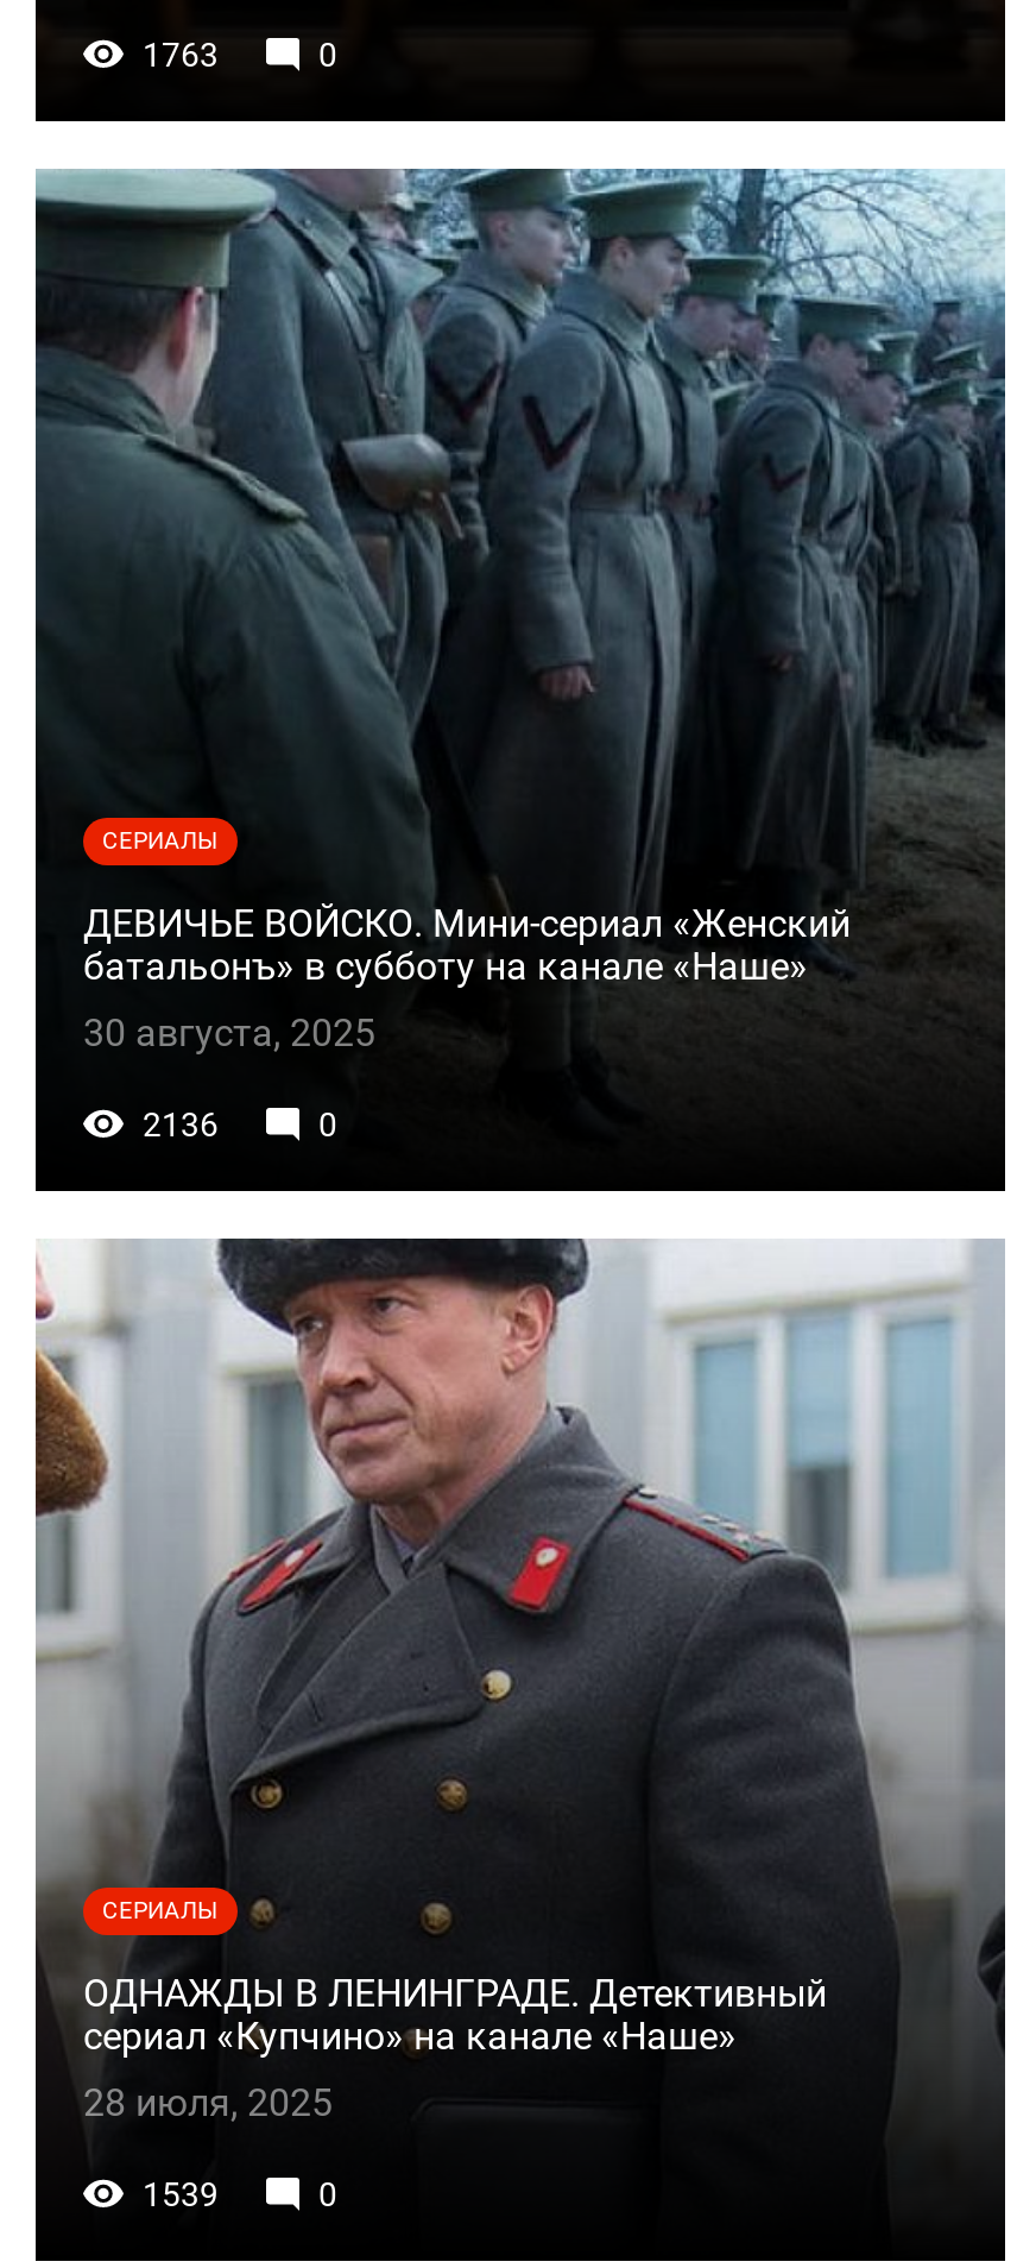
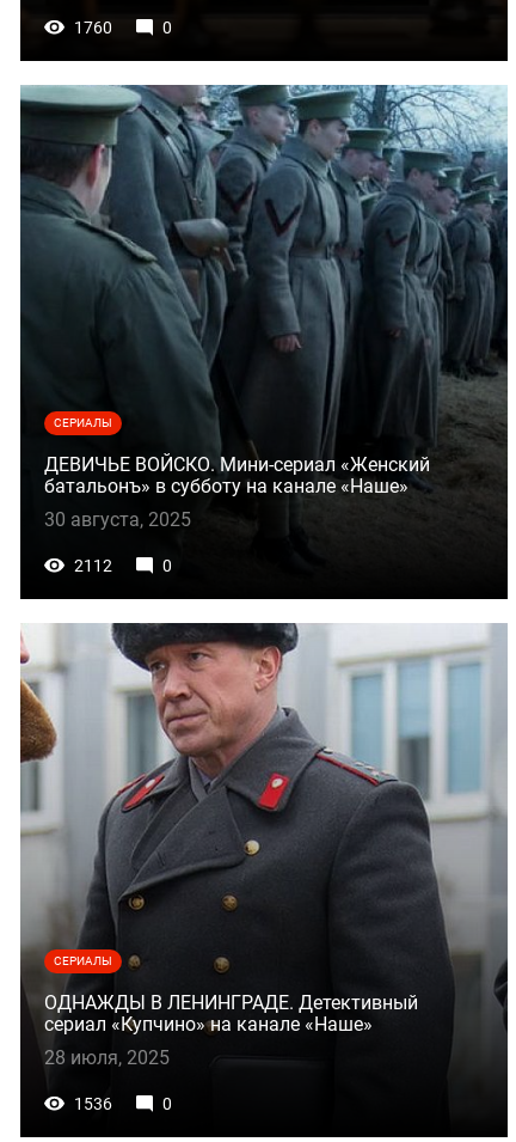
- 1763
+ 1760

- 2136
+ 2112

- 1539
+ 1536
